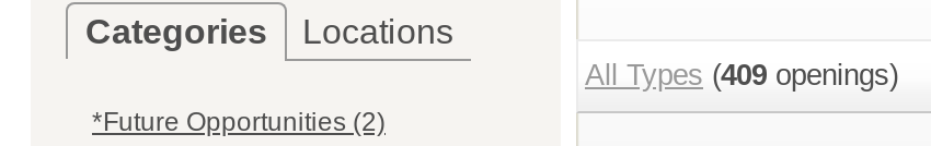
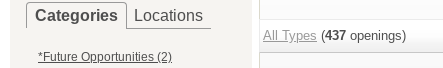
- All Types (409 openings)
+ All Types (437 openings)
